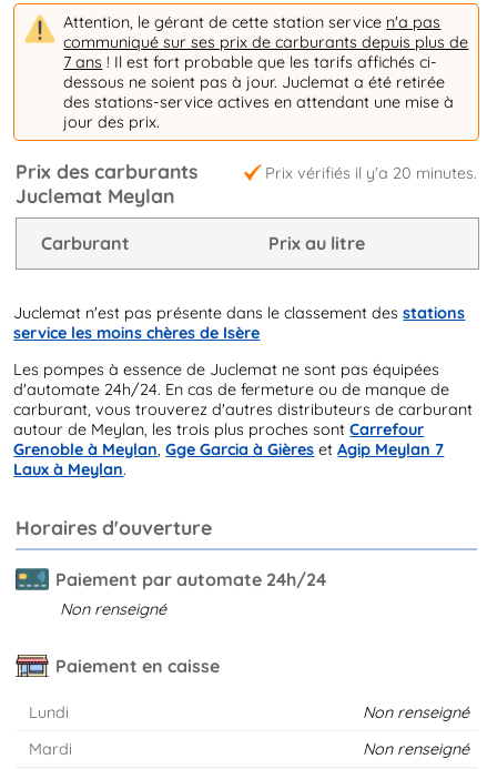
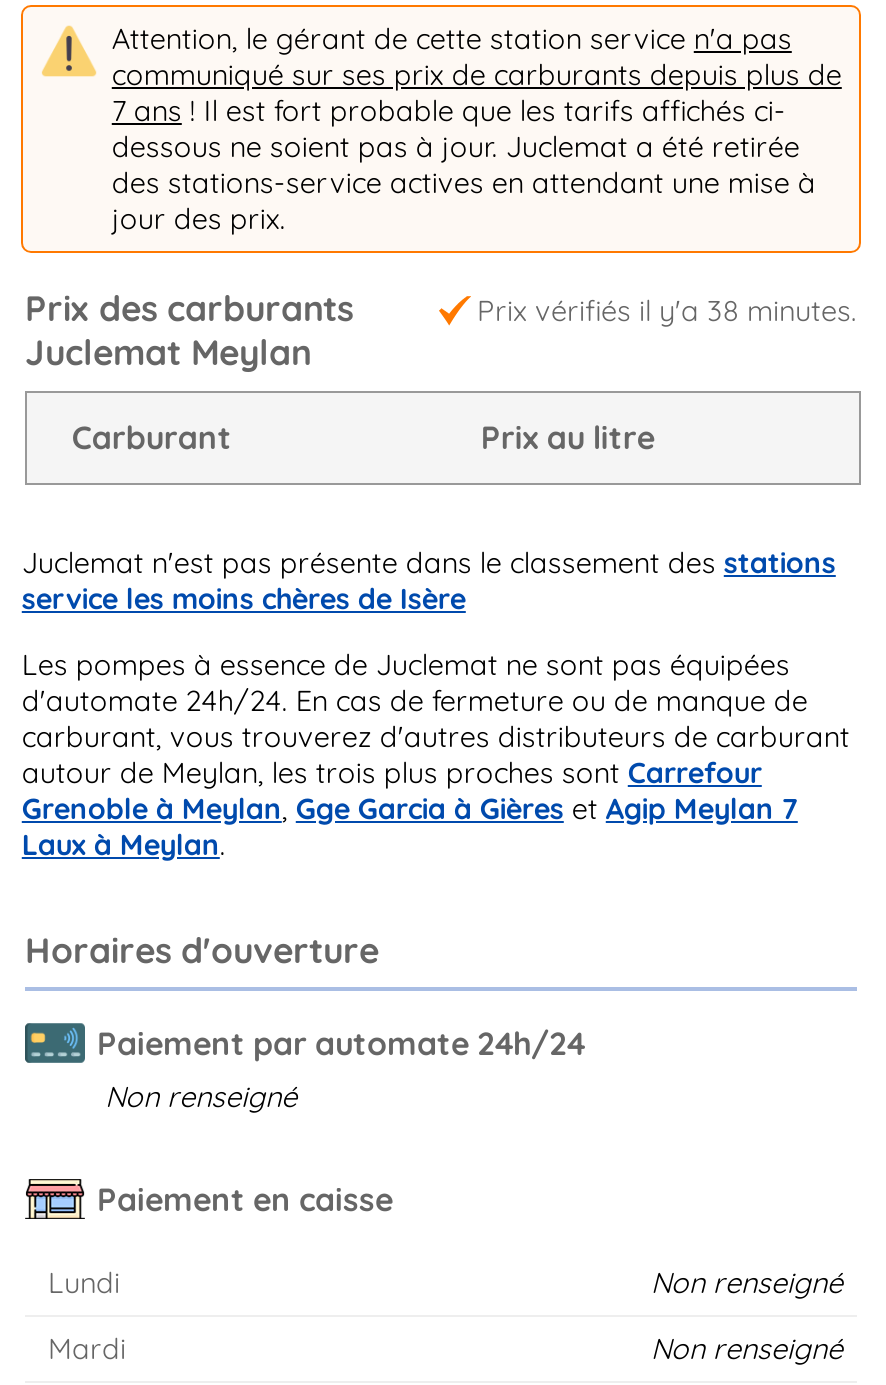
- Prix vérifiés il y'a 20 minutes.
+ Prix vérifiés il y'a 38 minutes.
